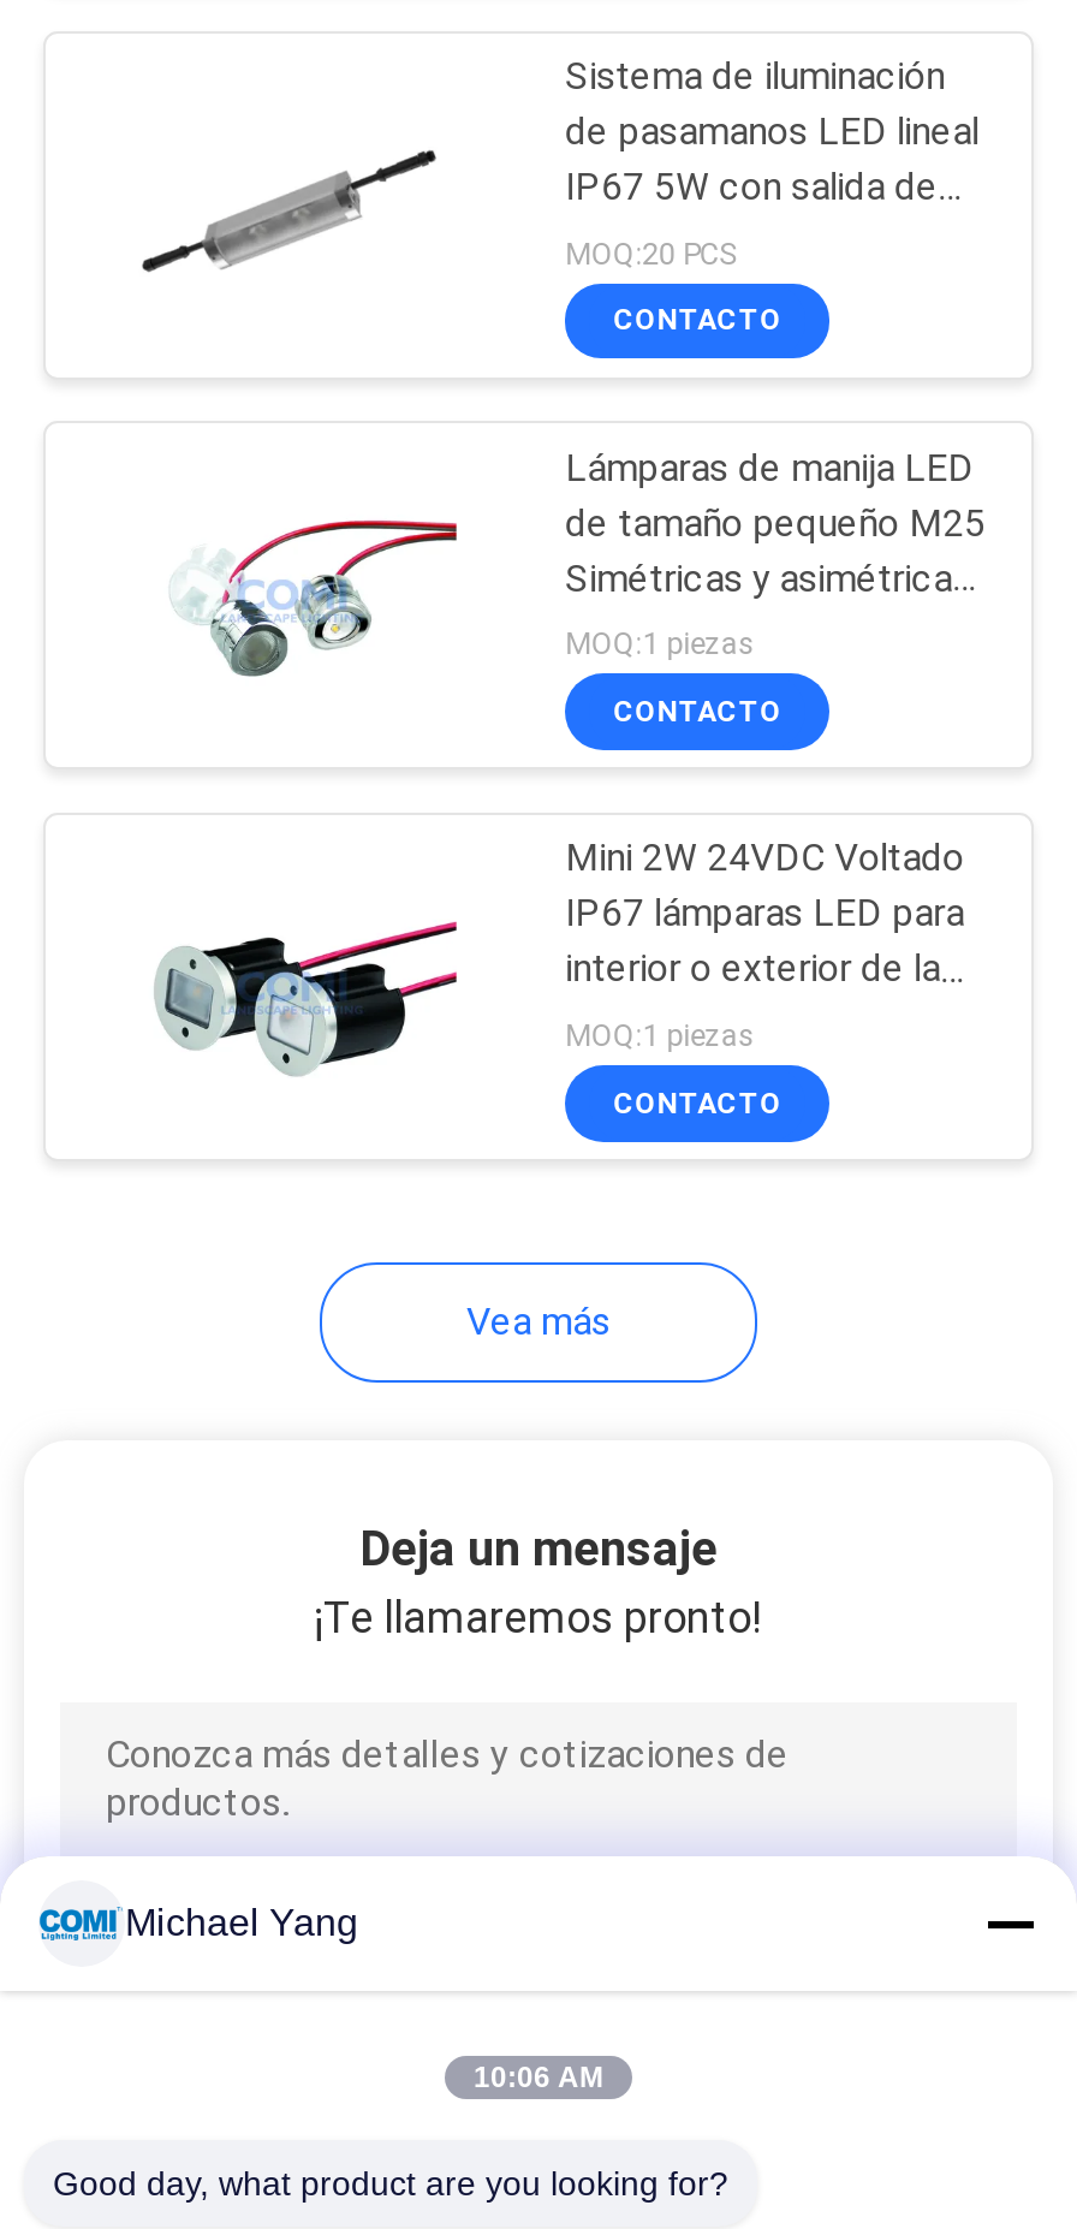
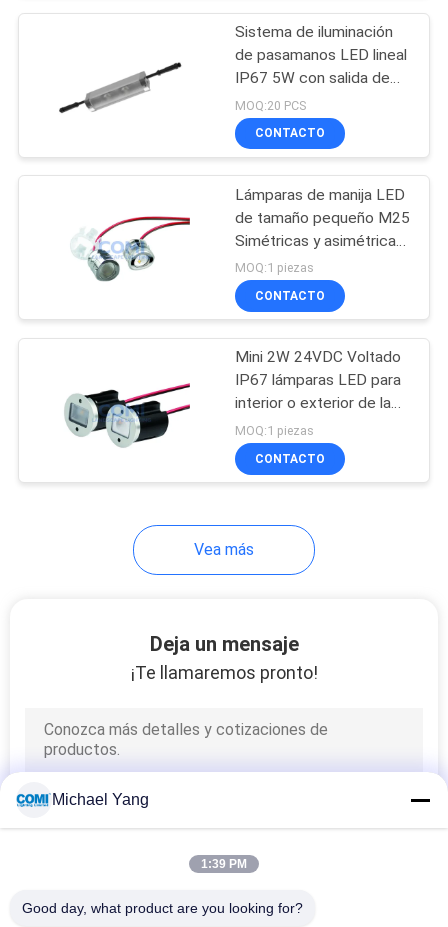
- 10:06 AM
+ 1:39 PM
